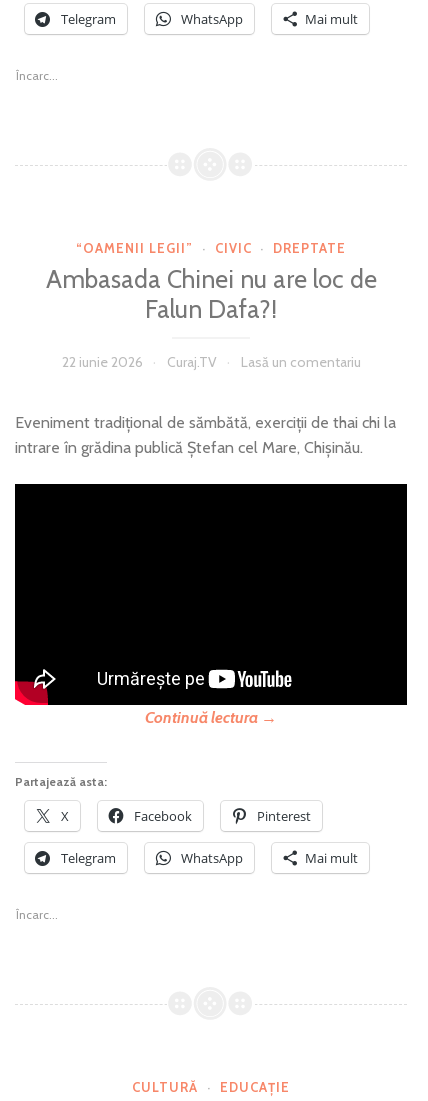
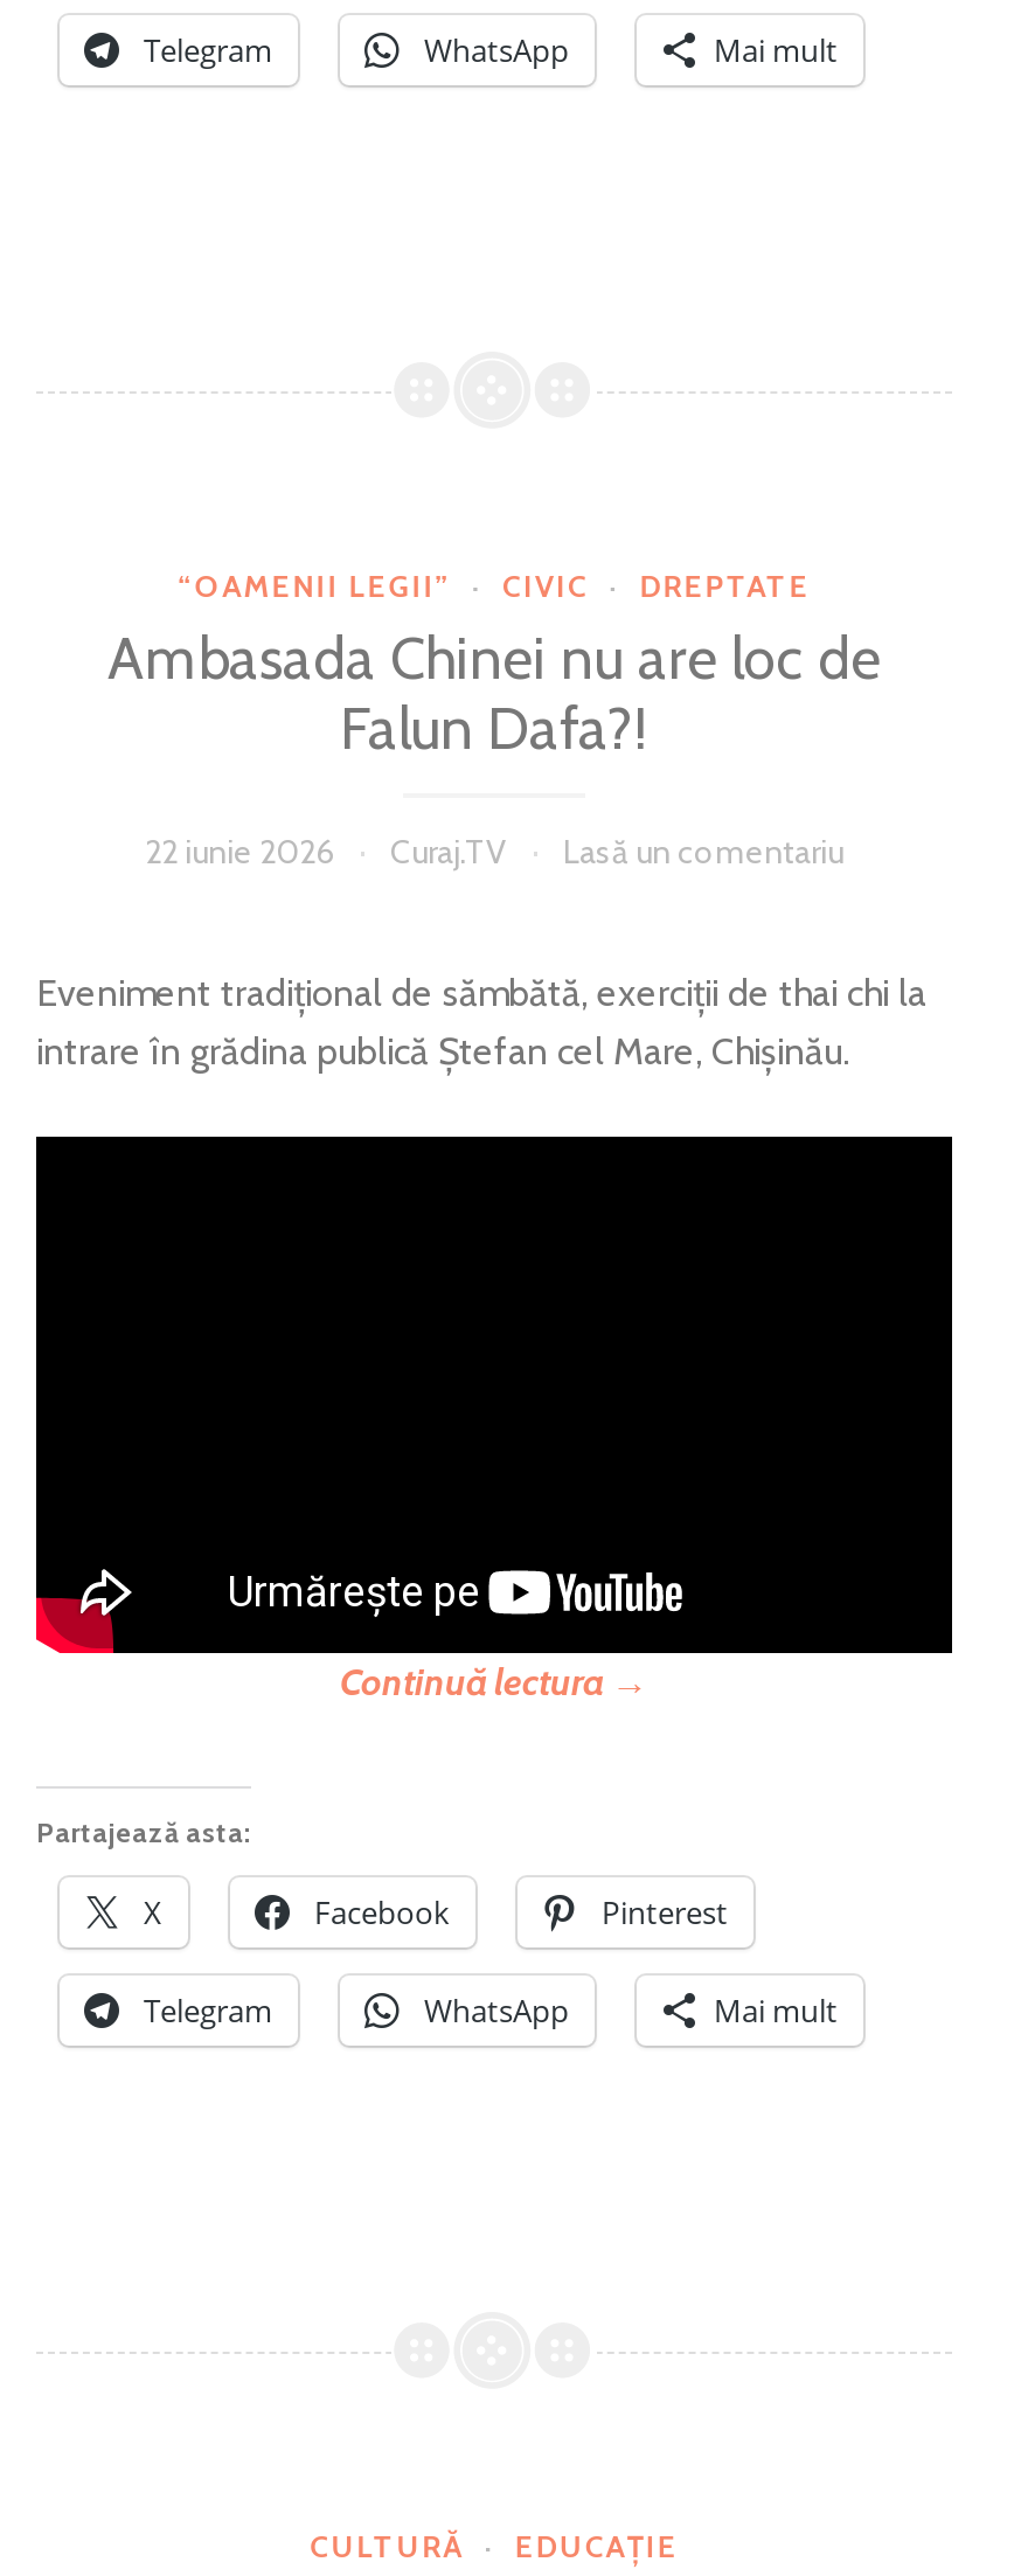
- Încarc...

- Încarc...
